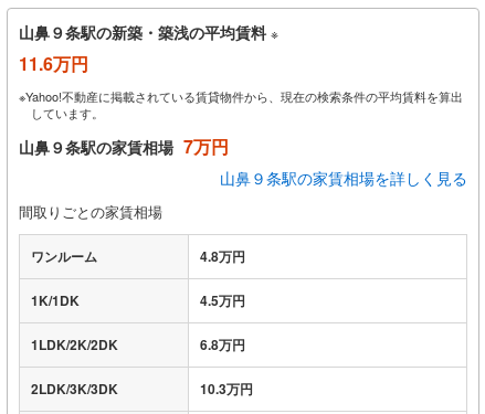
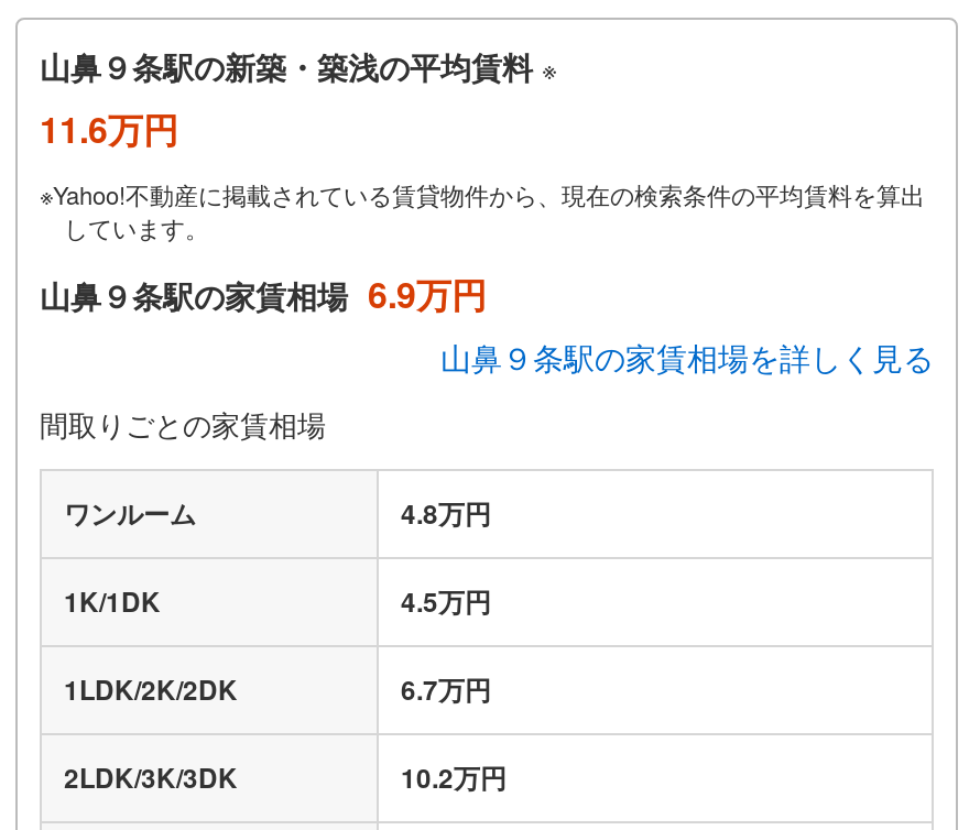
- 山鼻９条駅の家賃相場 7万円
+ 山鼻９条駅の家賃相場 6.9万円

- 6.8万円
+ 6.7万円

- 10.3万円
+ 10.2万円
